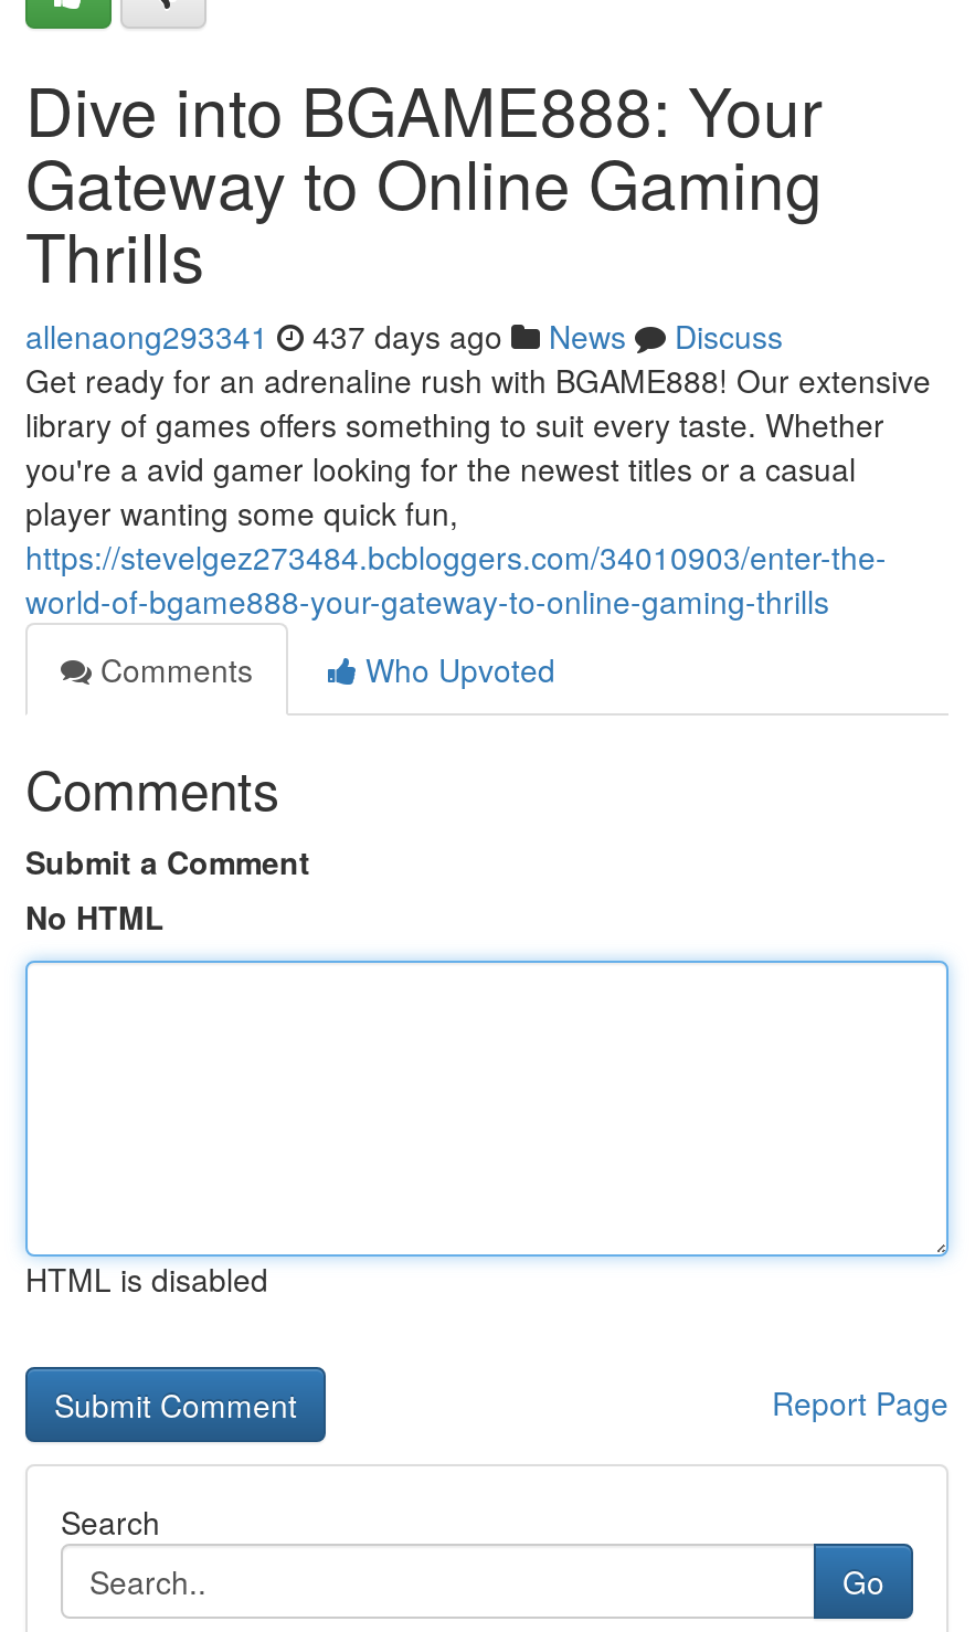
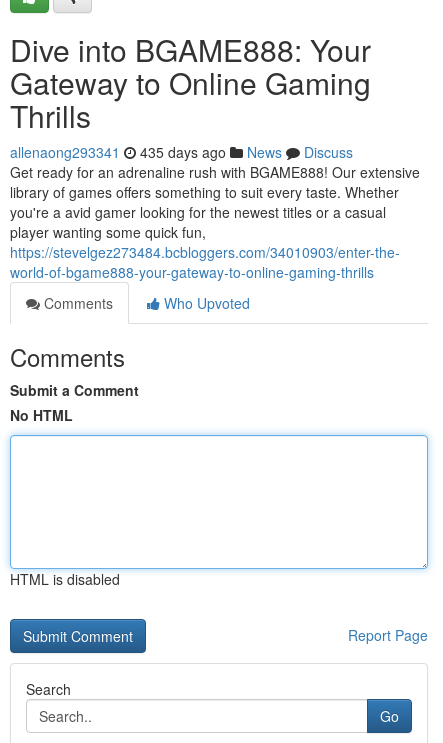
- allenaong293341 437 days ago News Discuss
+ allenaong293341 435 days ago News Discuss
